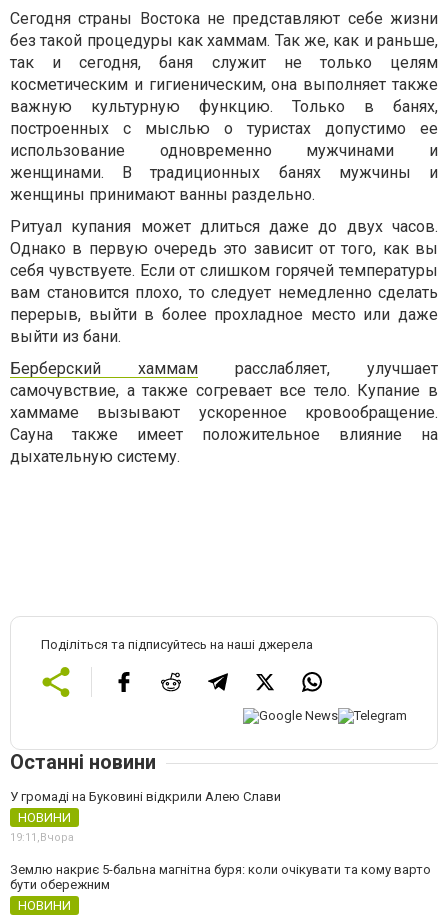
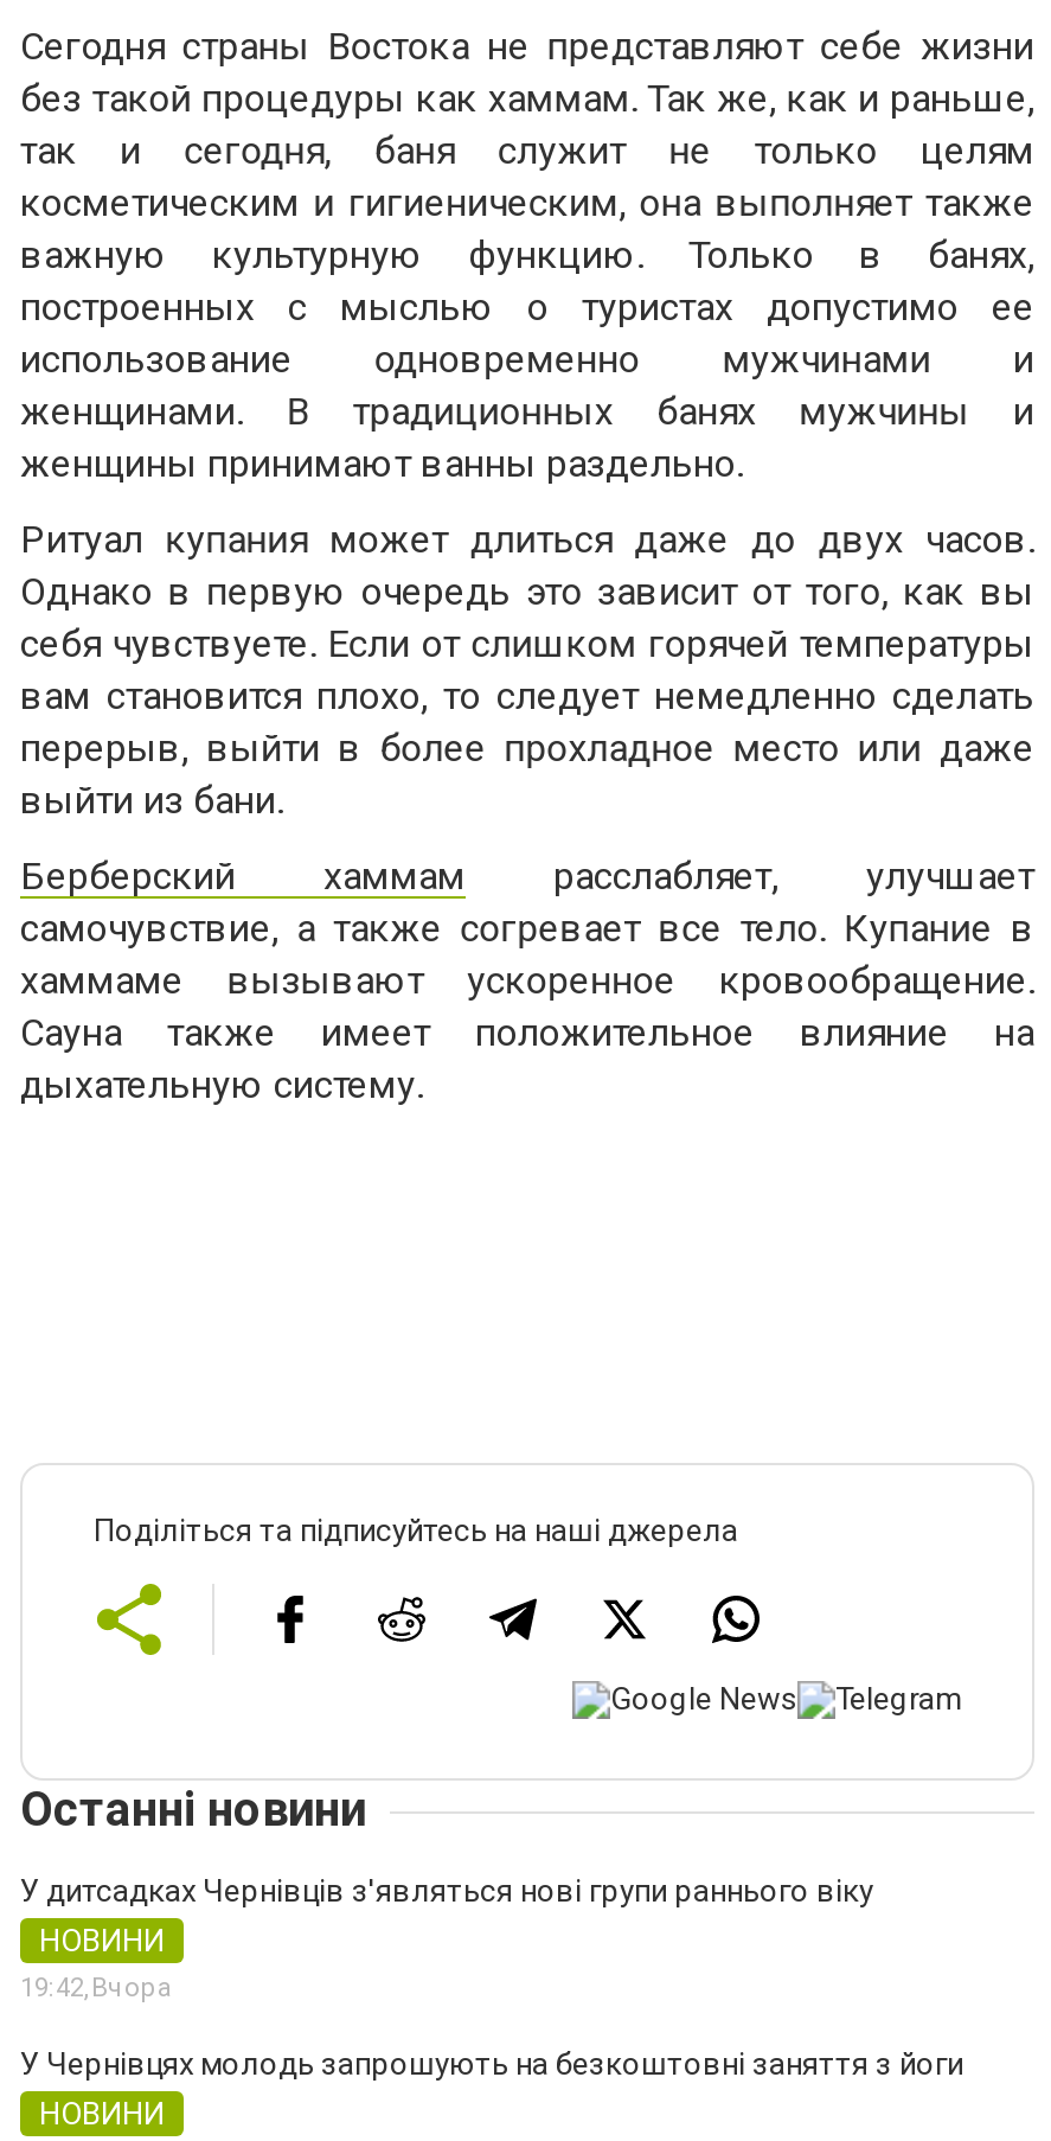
- У громаді на Буковині відкрили Алею Слави
+ У дитсадках Чернівців з'являться нові групи раннього віку

- 19:11, Вчора
+ 19:42, Вчора

- Землю накриє 5-бальна магнітна буря: коли очікувати та кому варто
- бути обережним
+ У Чернівцях молодь запрошують на безкоштовні заняття з йоги
